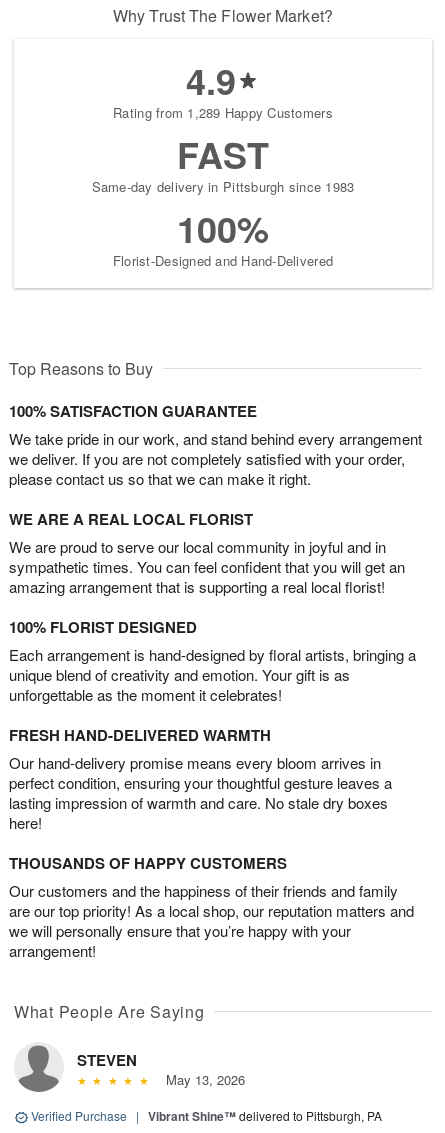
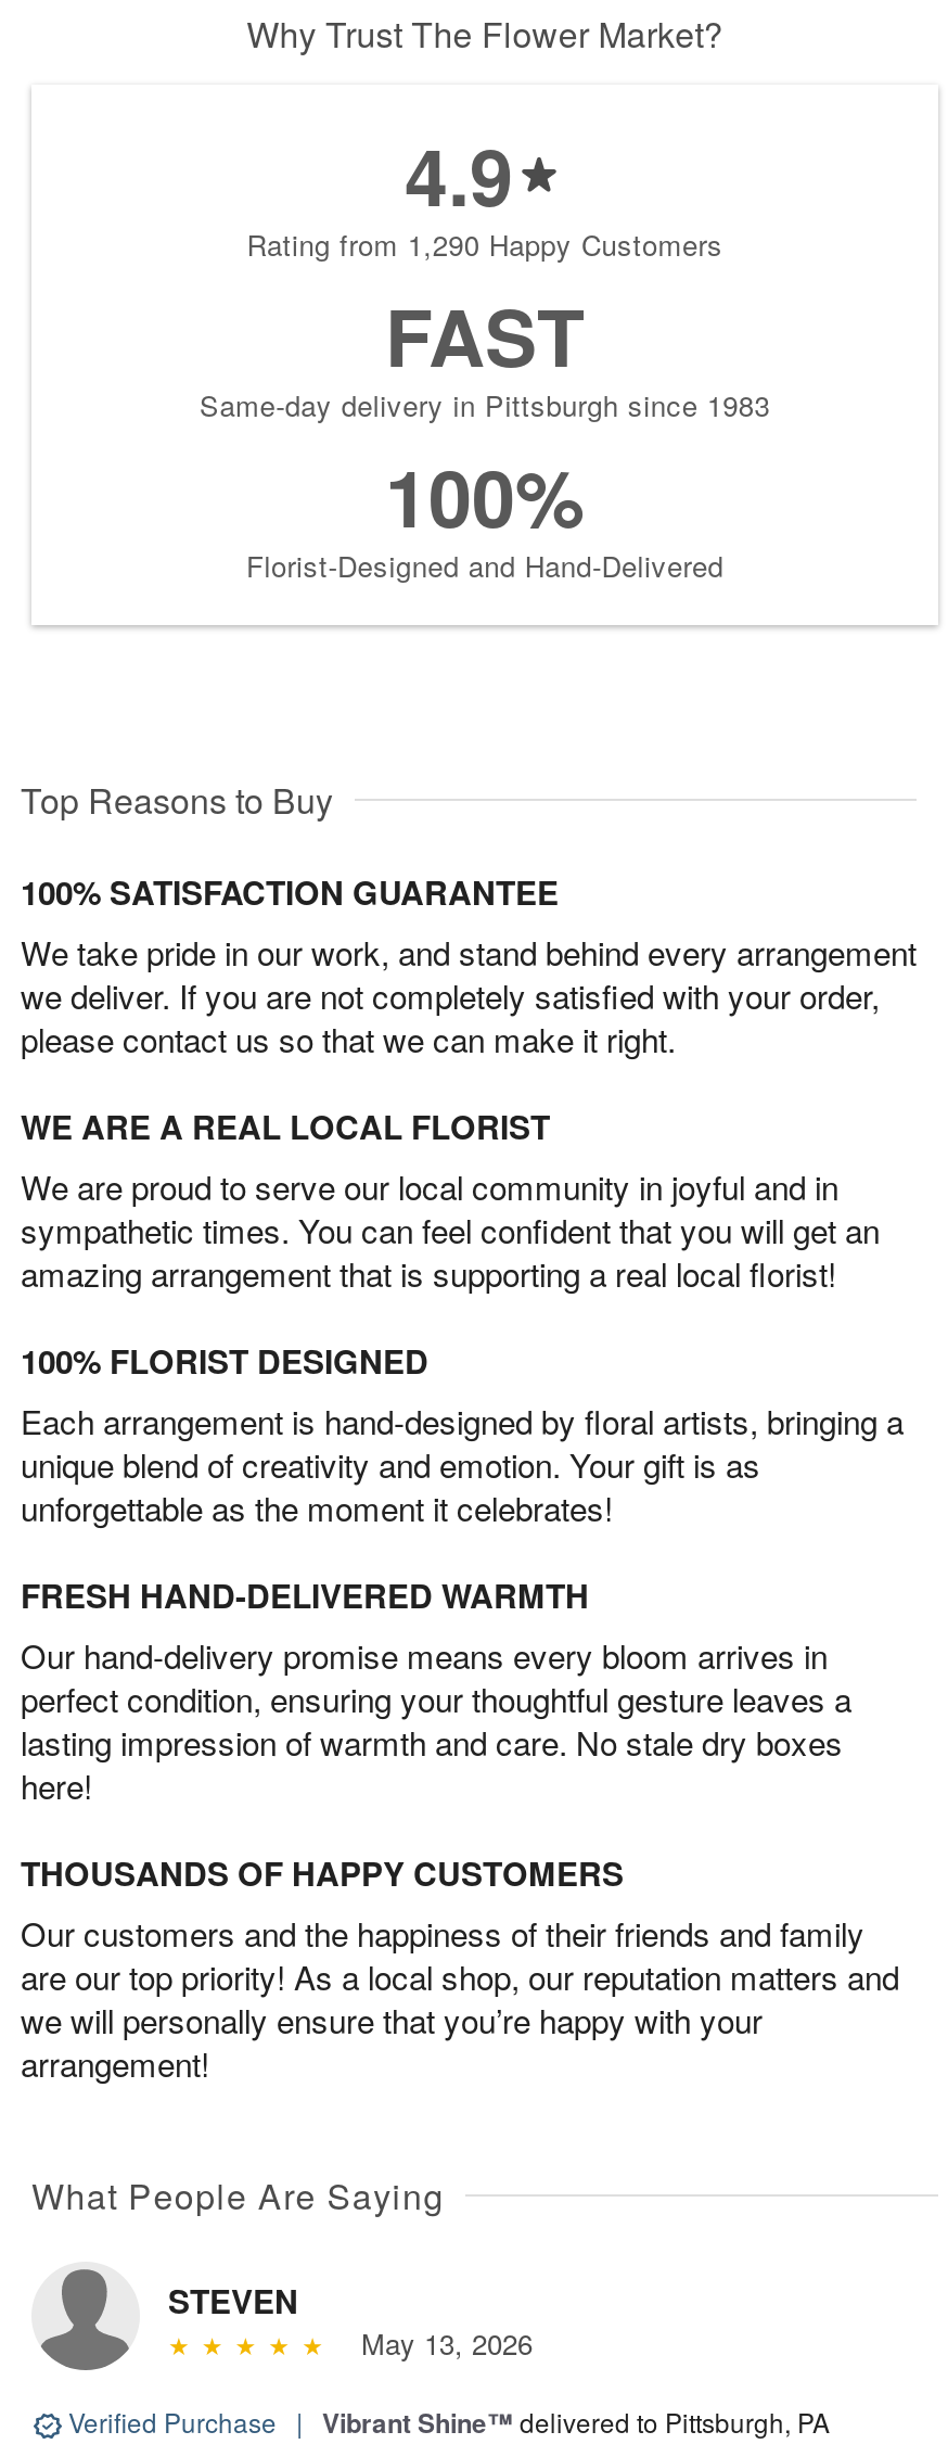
- Rating from 1,289 Happy Customers
+ Rating from 1,290 Happy Customers
